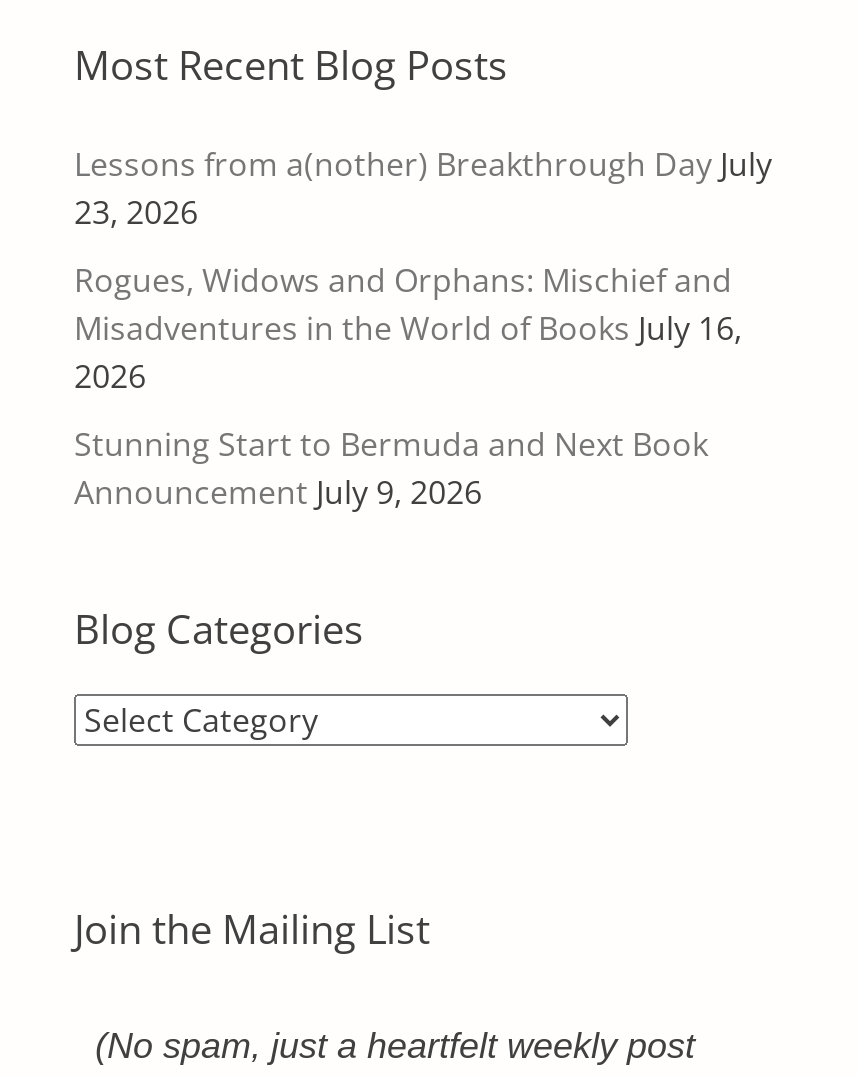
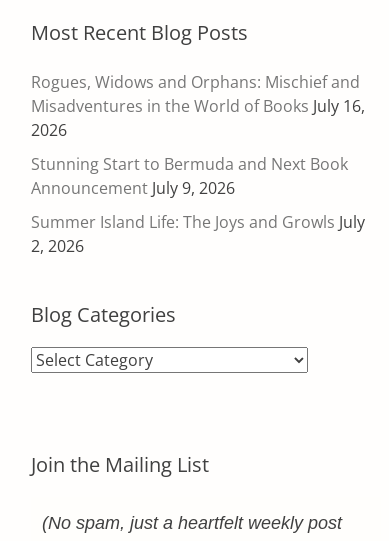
- Lessons from a(nother) Breakthrough Day July
- 23, 2026

moved up: Rogues, Widows and Orphans: Mischief and | Misadventures in the World of Books July 16, | 2026 | Stunning Start to Bermuda and Next Book | Announcement July 9, 2026

+ Summer Island Life: The Joys and Growls July
+ 2, 2026
